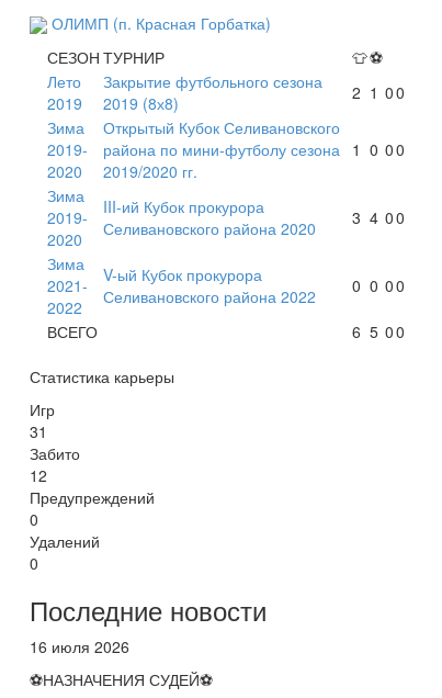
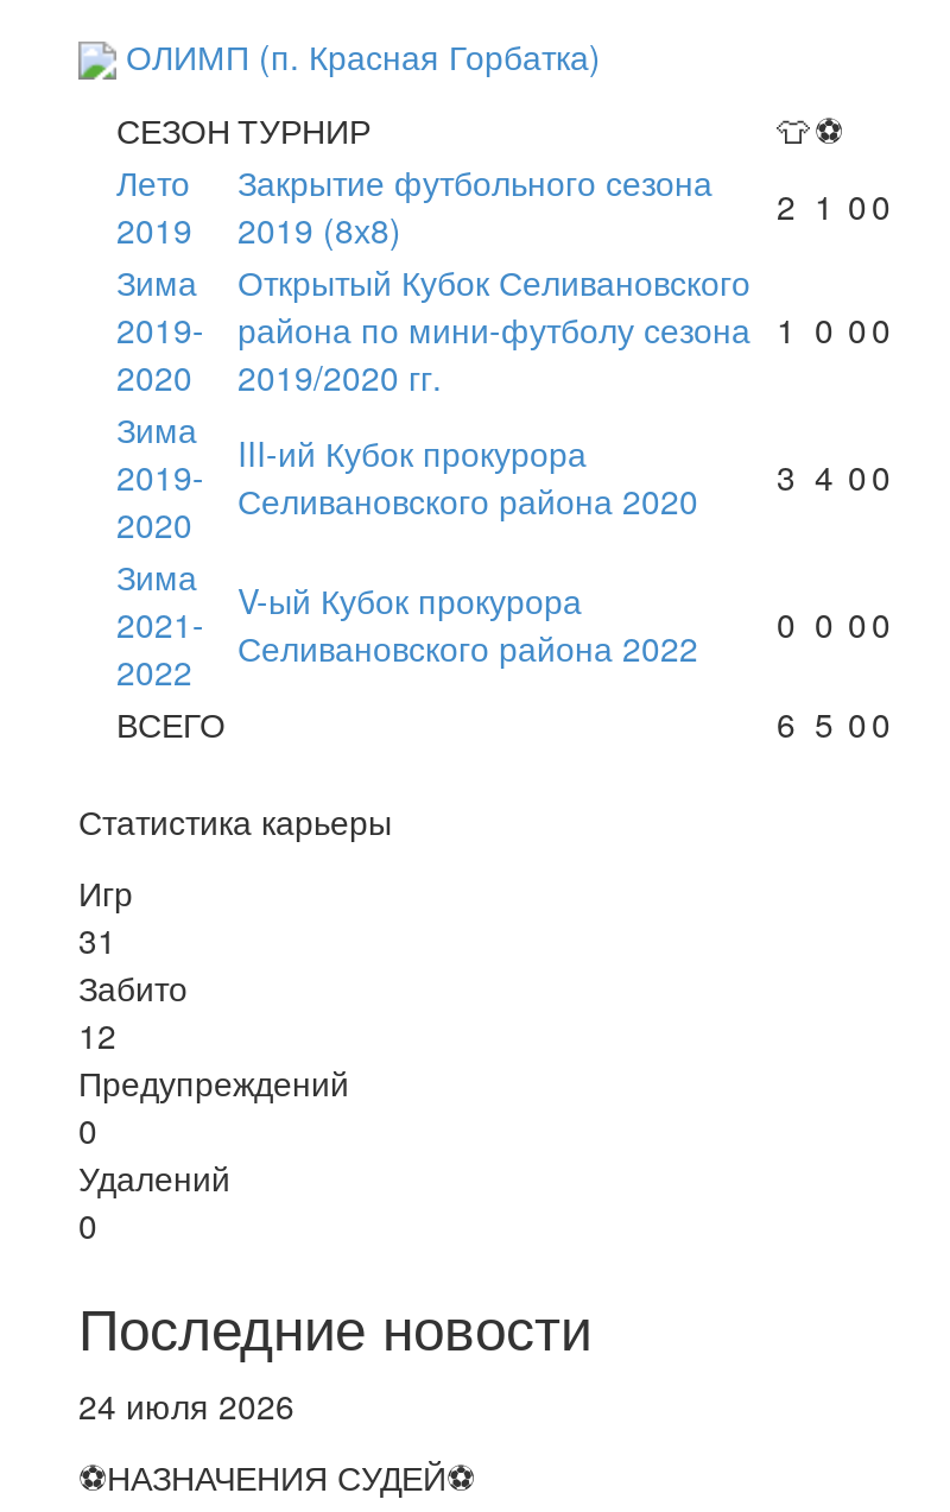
- 16 июля 2026
+ 24 июля 2026
